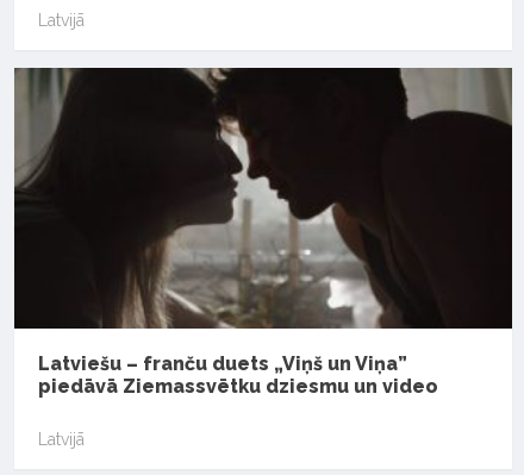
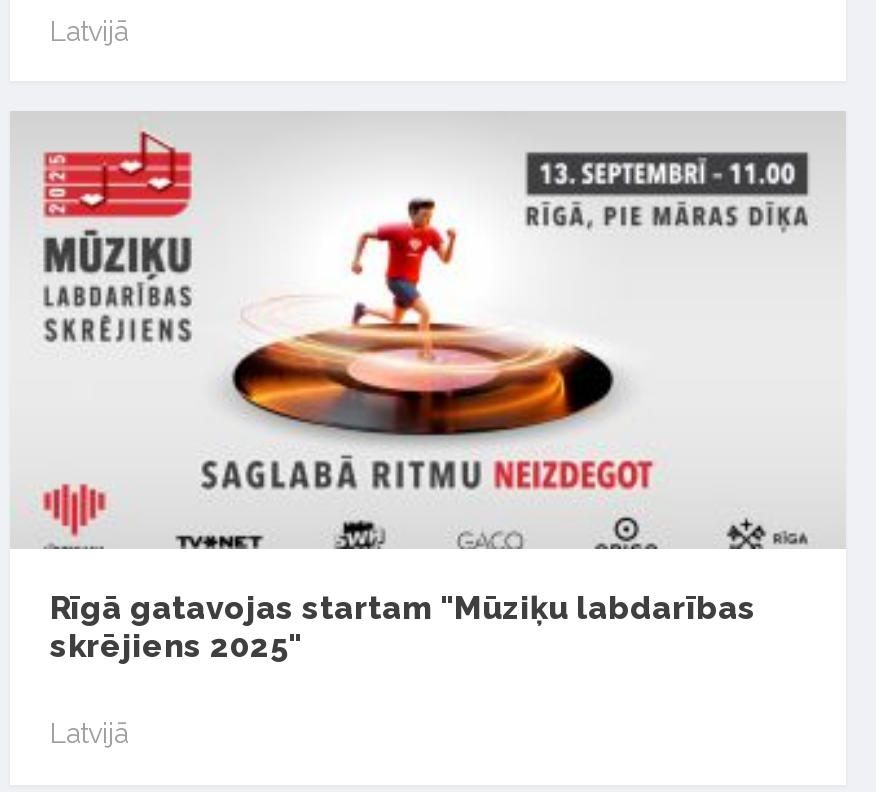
- [image]
- Latviešu – franču duets „Viņš un Viņa”
- piedāvā Ziemassvētku dziesmu un video
+ [image]
+ Rīgā gatavojas startam "Mūziķu labdarības
+ skrējiens 2025"
